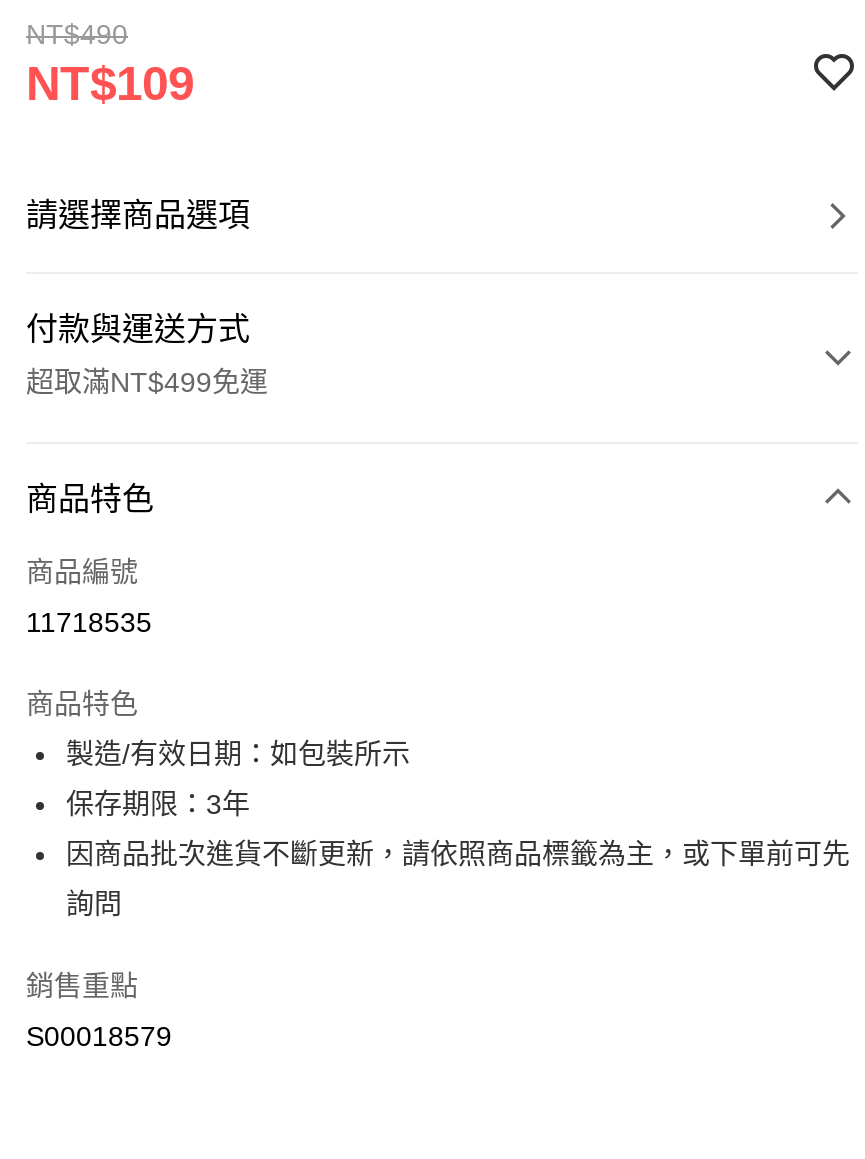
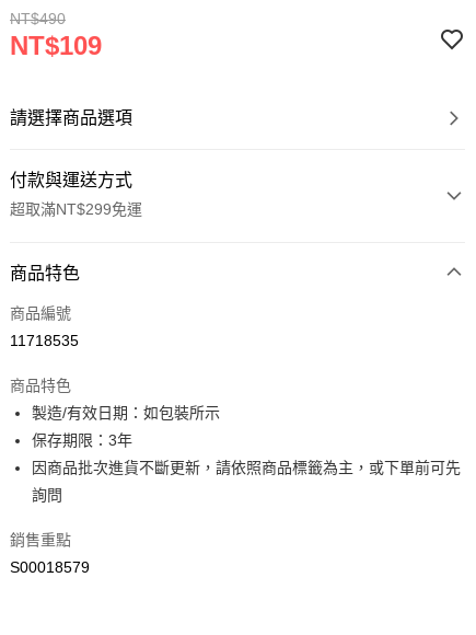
- 超取滿NT$499免運
+ 超取滿NT$299免運
